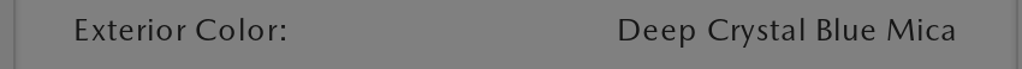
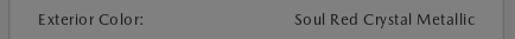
- Deep Crystal Blue Mica
+ Soul Red Crystal Metallic
